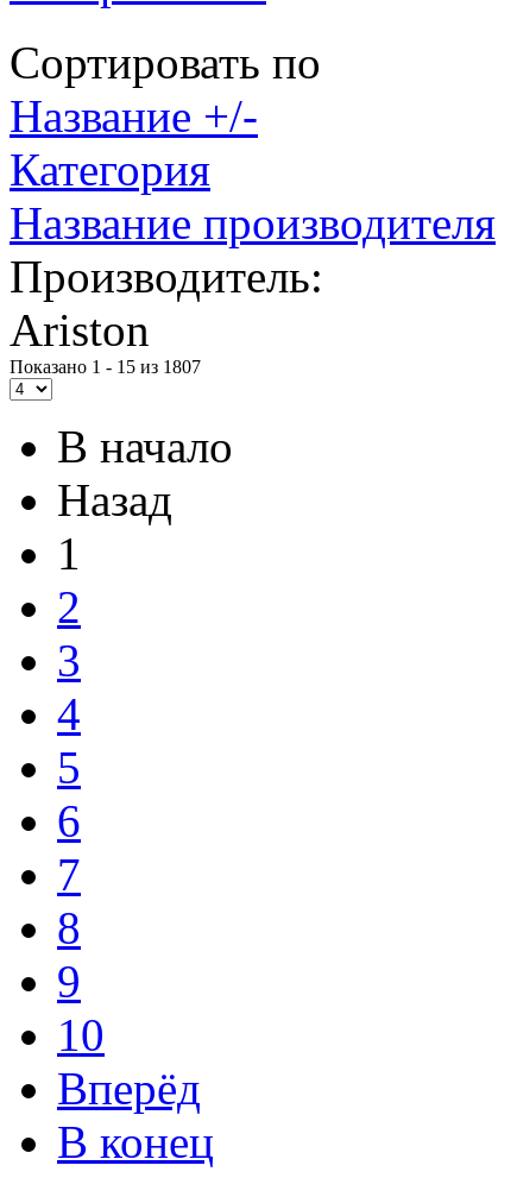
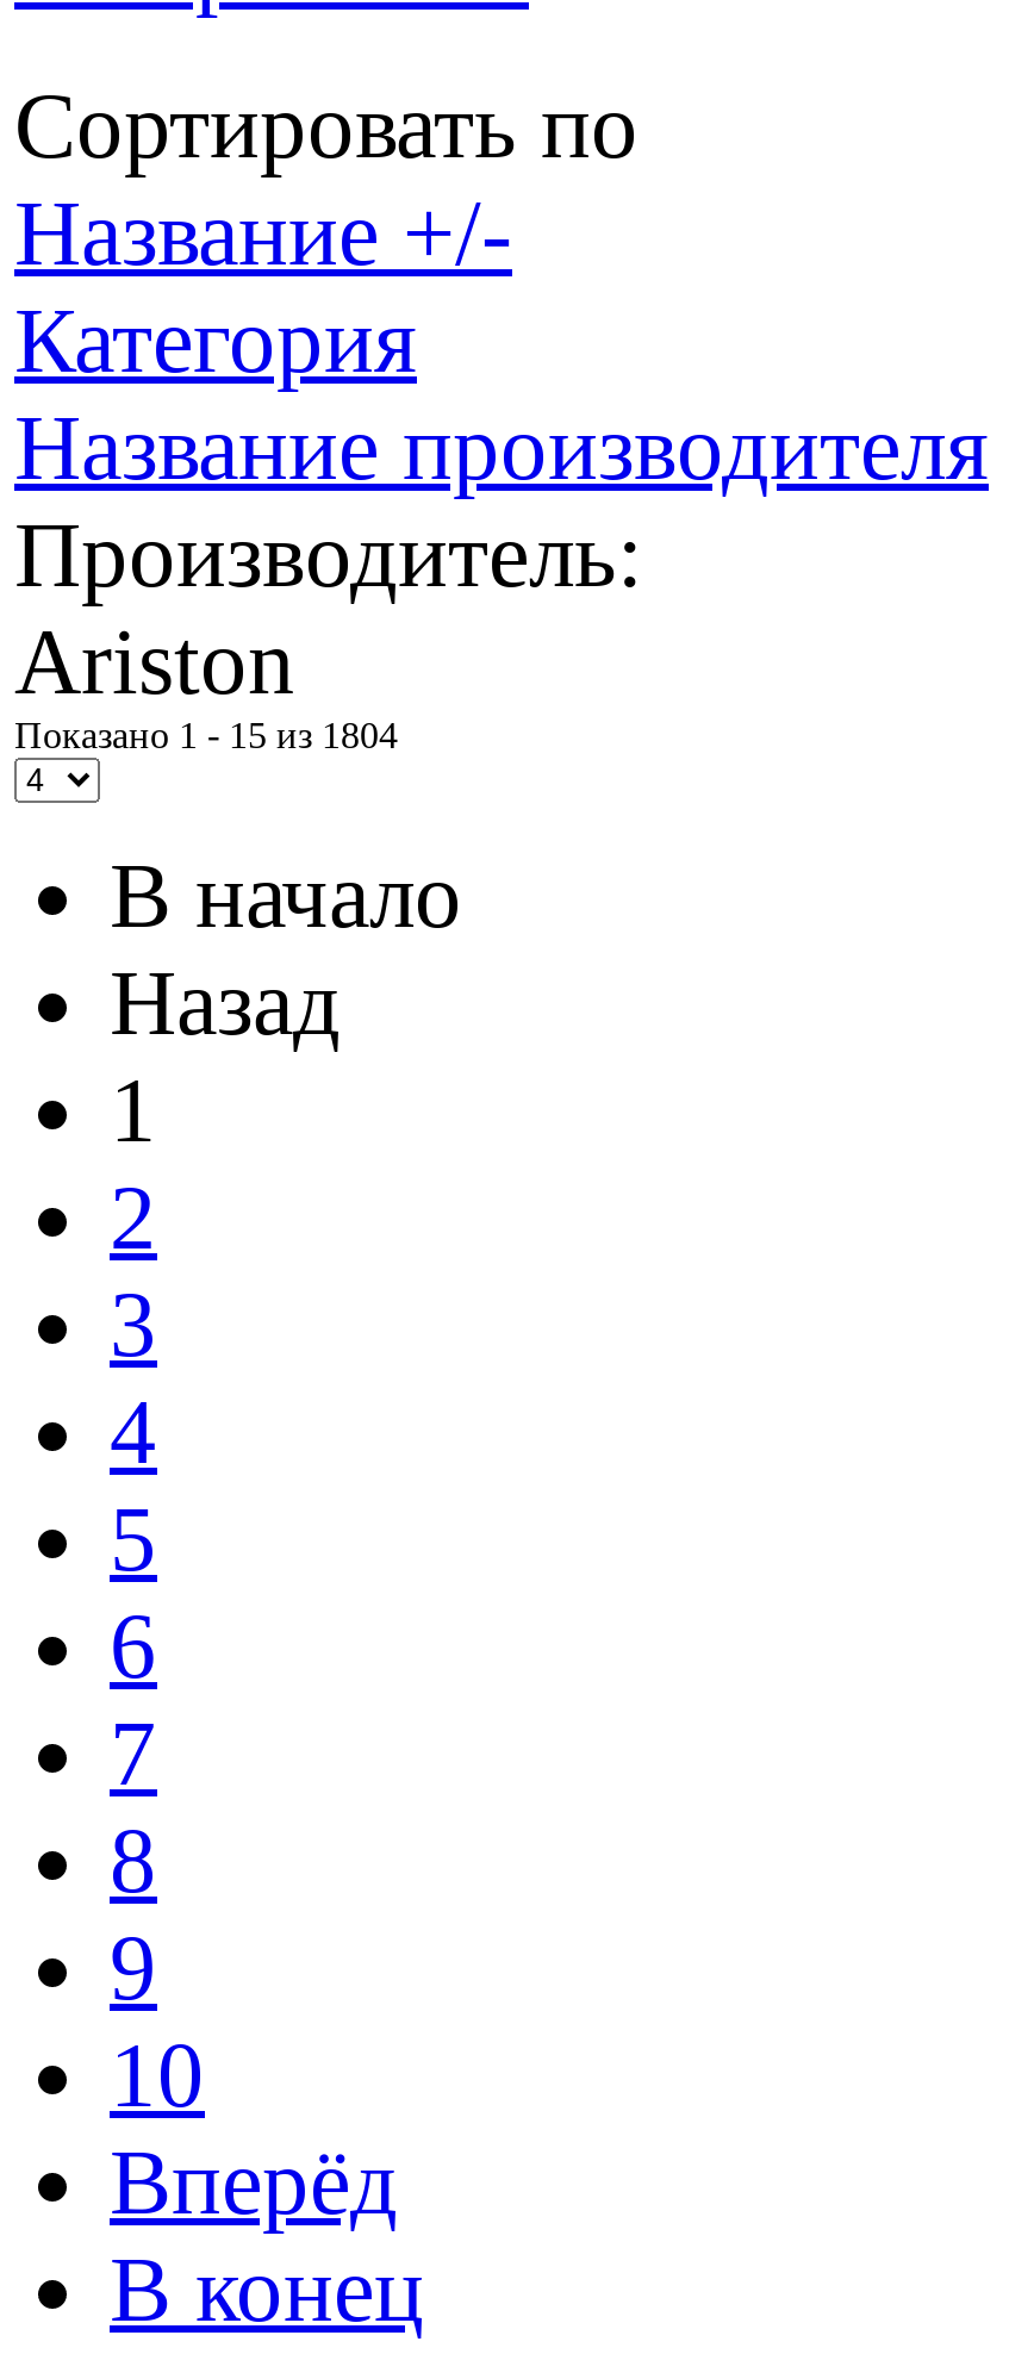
- Показано 1 - 15 из 1807
+ Показано 1 - 15 из 1804
